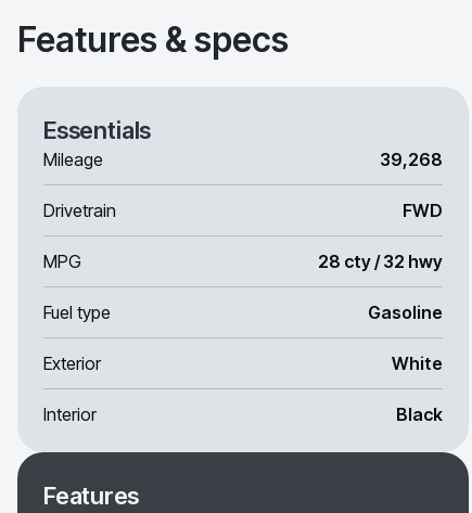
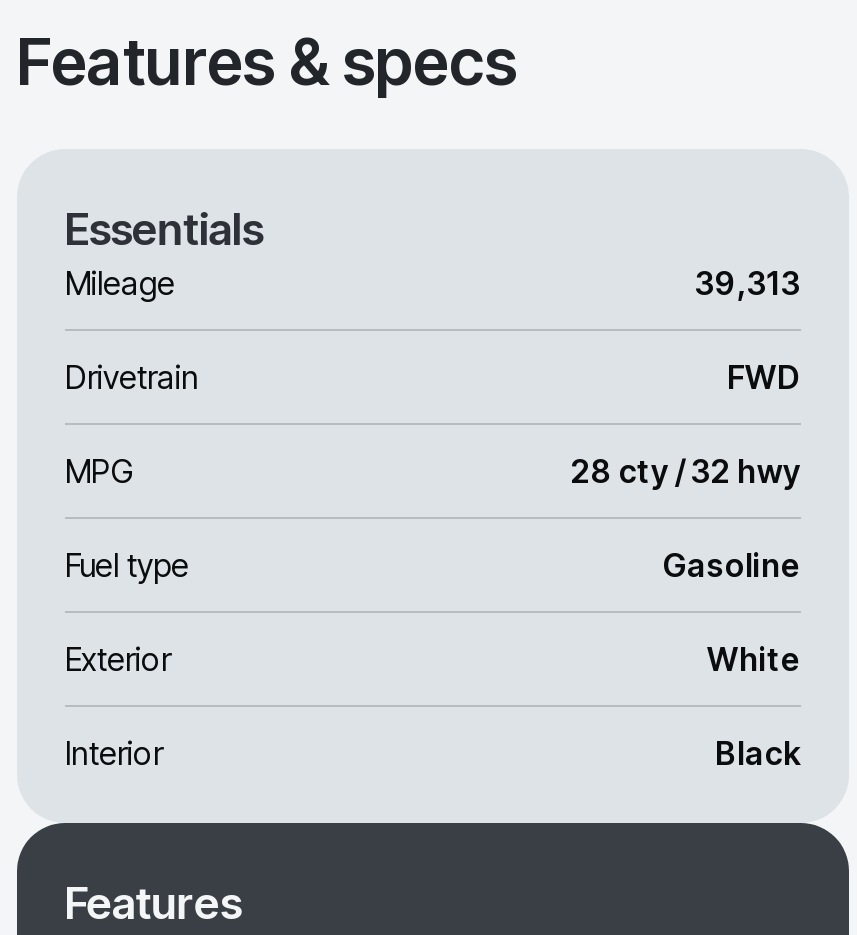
- 39,268
+ 39,313
